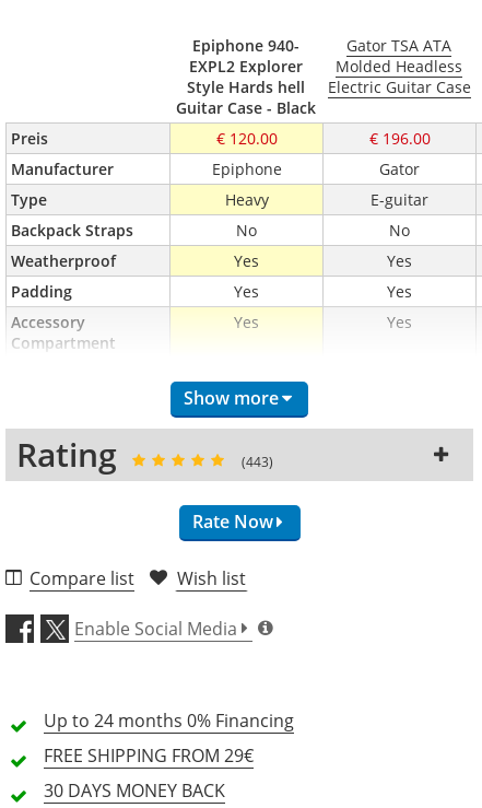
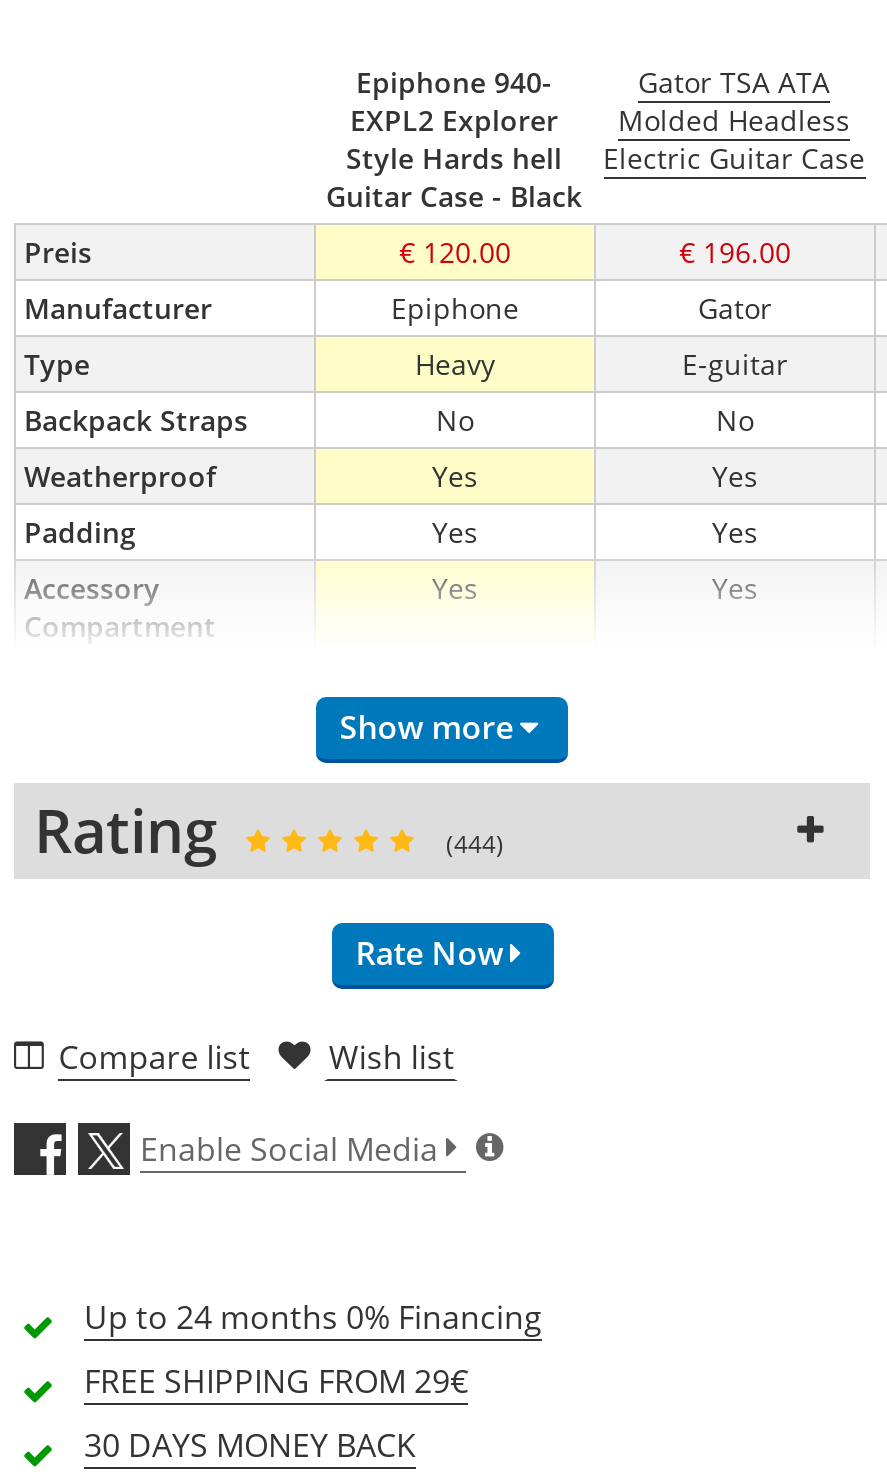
- (443)
+ (444)
